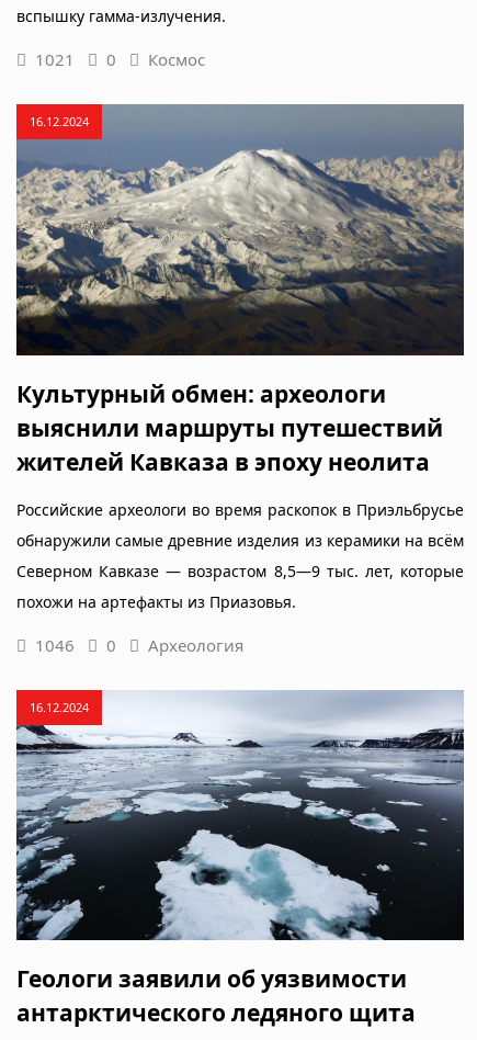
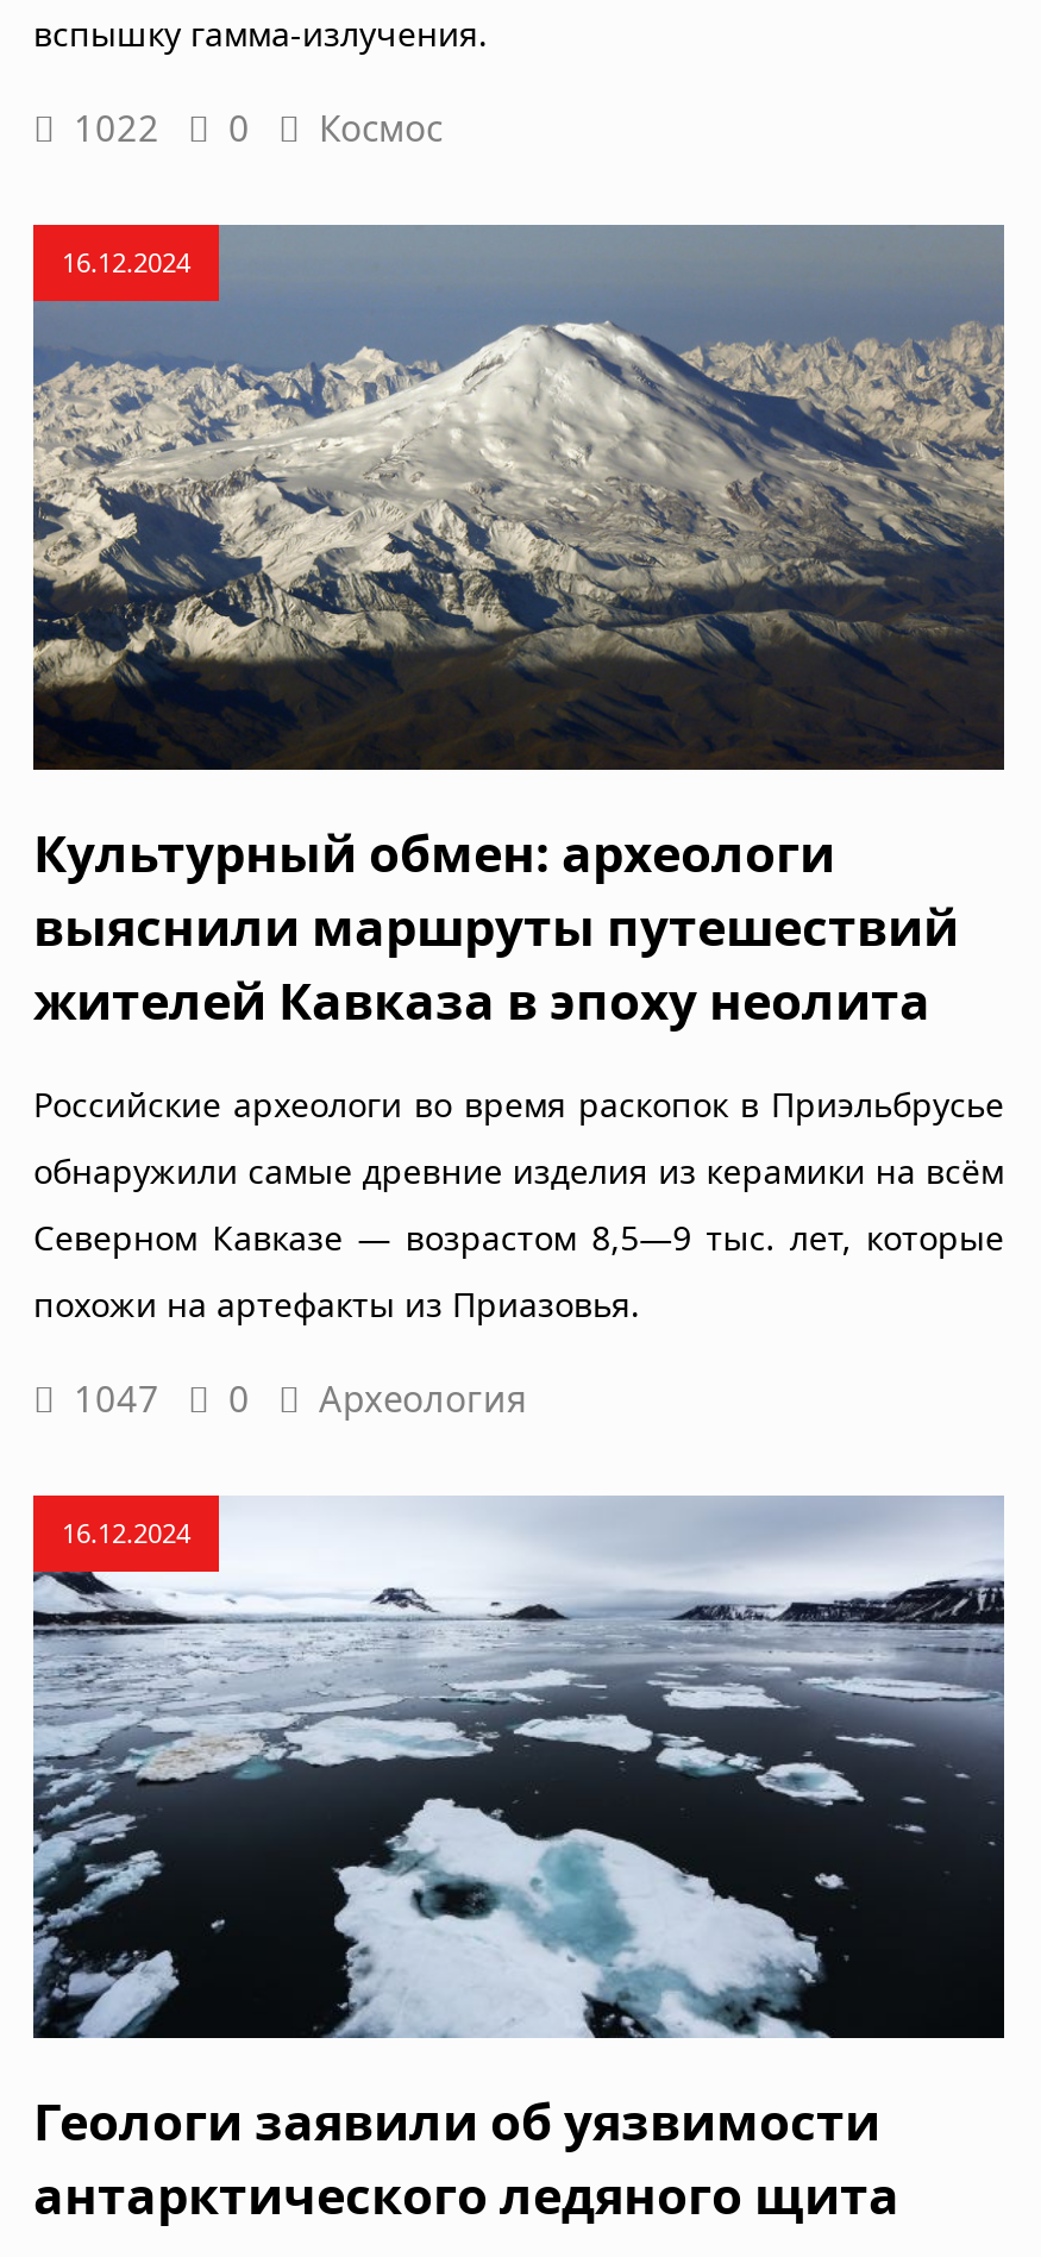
- 1021 0 Космос
+ 1022 0 Космос

- 1046 0 Археология
+ 1047 0 Археология
